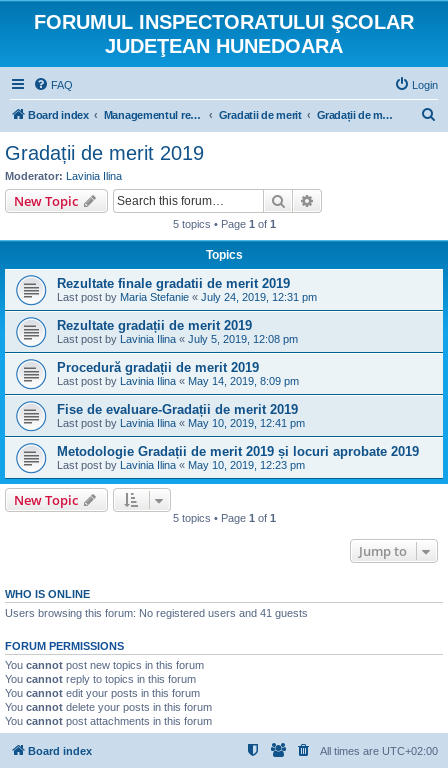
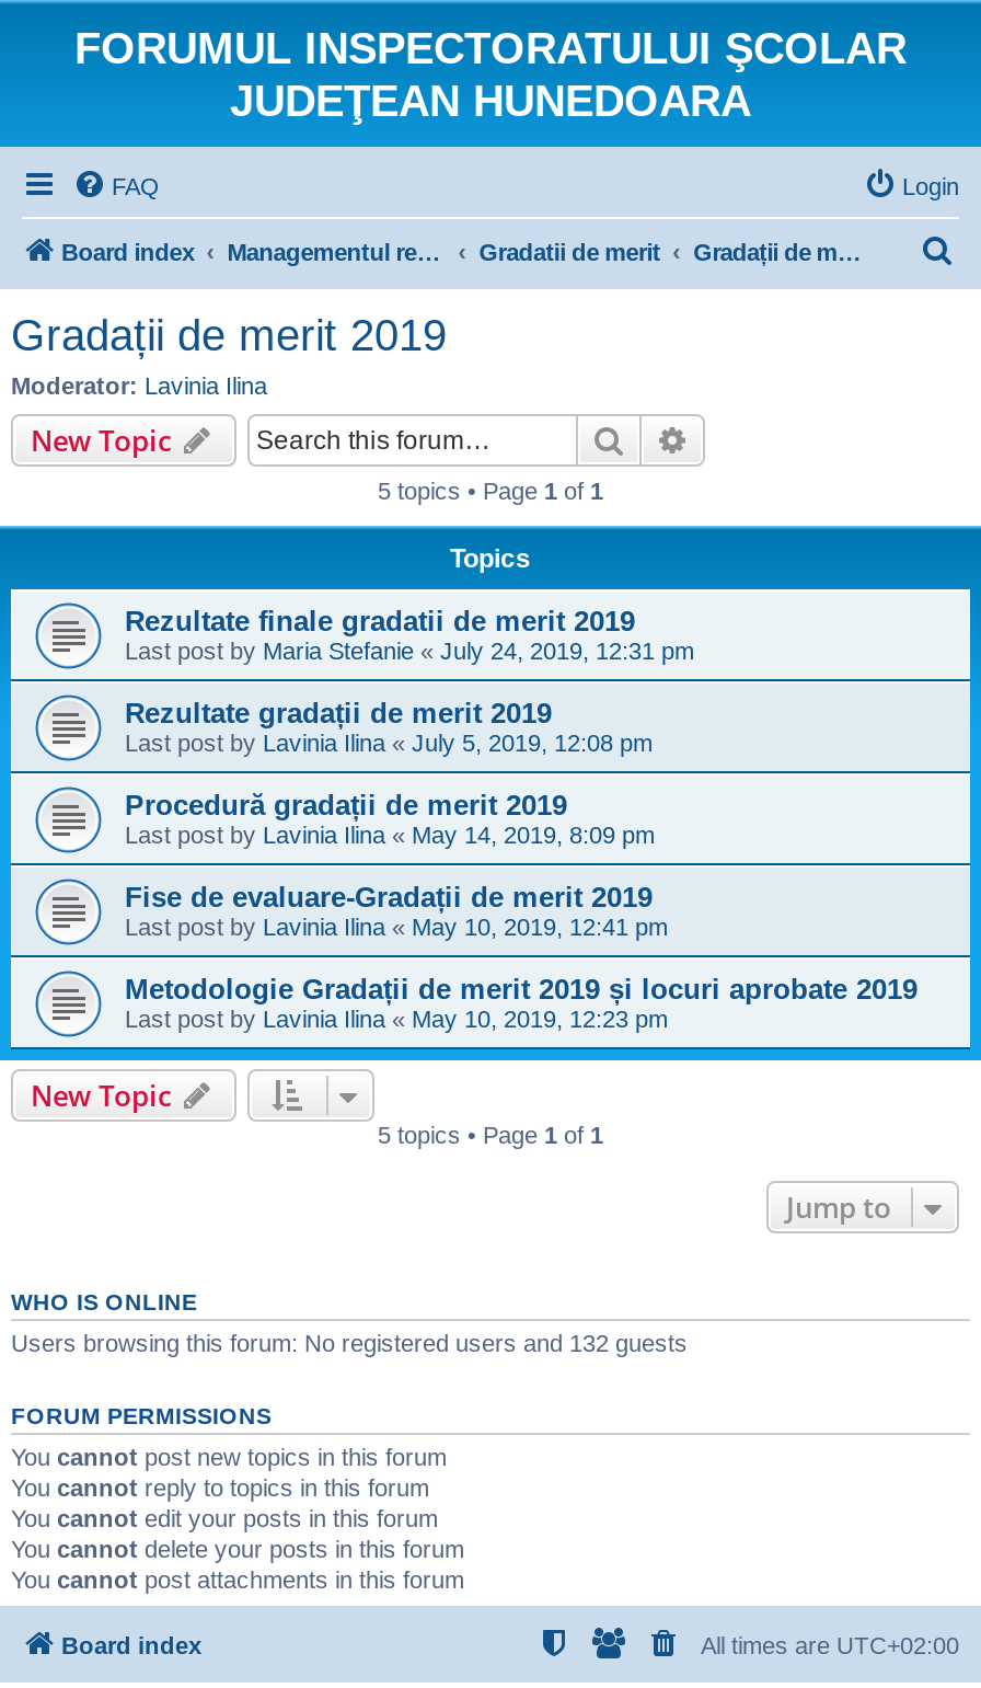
- Users browsing this forum: No registered users and 41 guests
+ Users browsing this forum: No registered users and 132 guests
